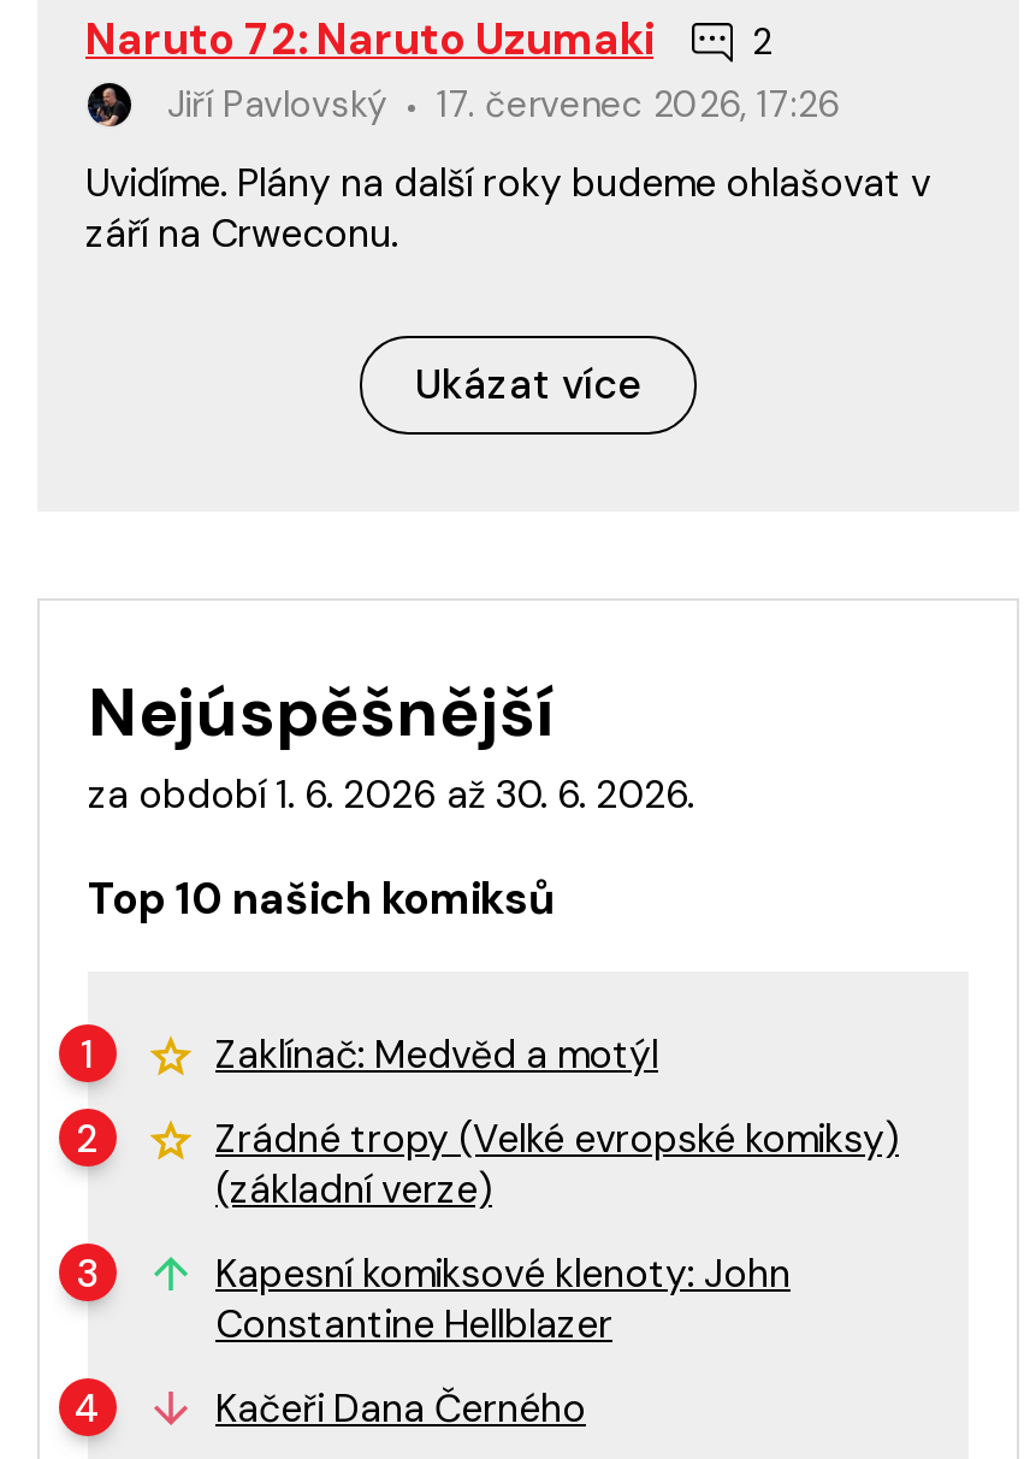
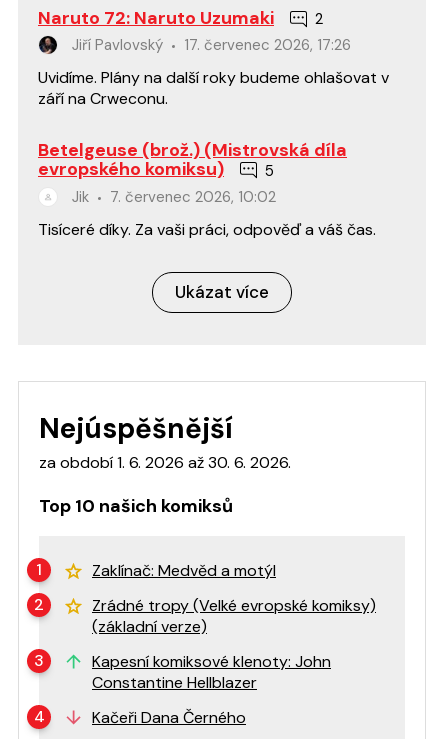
+ Betelgeuse (brož.) (Mistrovská díla
+ evropského komiksu)
+ 5
+ Jik
+ 7. červenec 2026, 10:02
+ Tisíceré díky. Za vaši práci, odpověď a váš čas.
